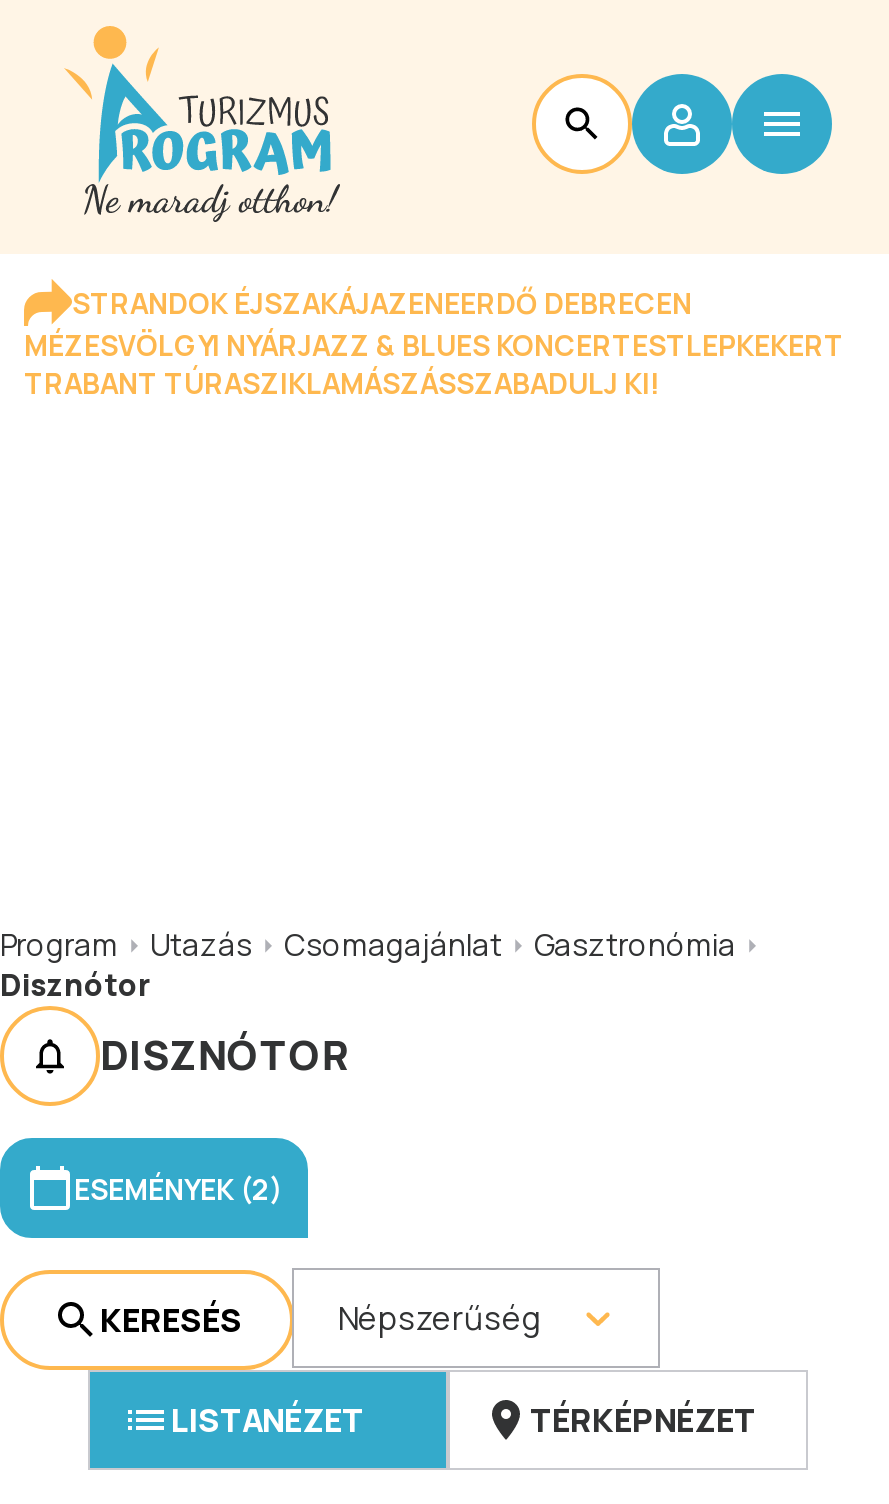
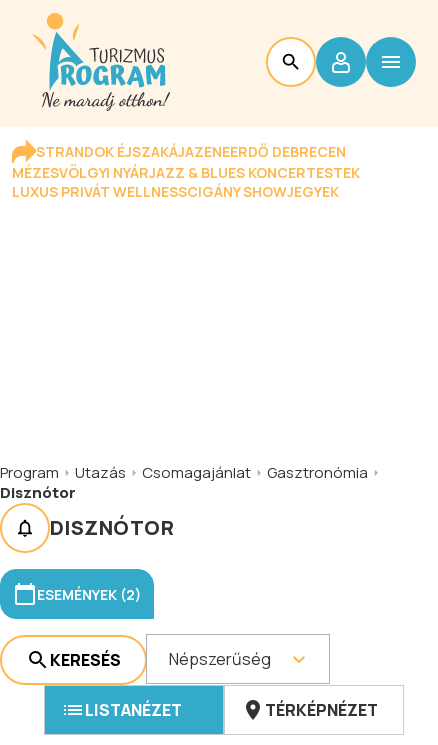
- MÉZESVÖLGYI NYÁRJAZZ & BLUES KONCERTESTLEPKEKERT
- TRABANT TÚRASZIKLAMÁSZÁSSZABADULJ KI!
+ MÉZESVÖLGYI NYÁRJAZZ & BLUES KONCERTESTEK
+ LUXUS PRIVÁT WELLNESSCIGÁNY SHOWJEGYEK
